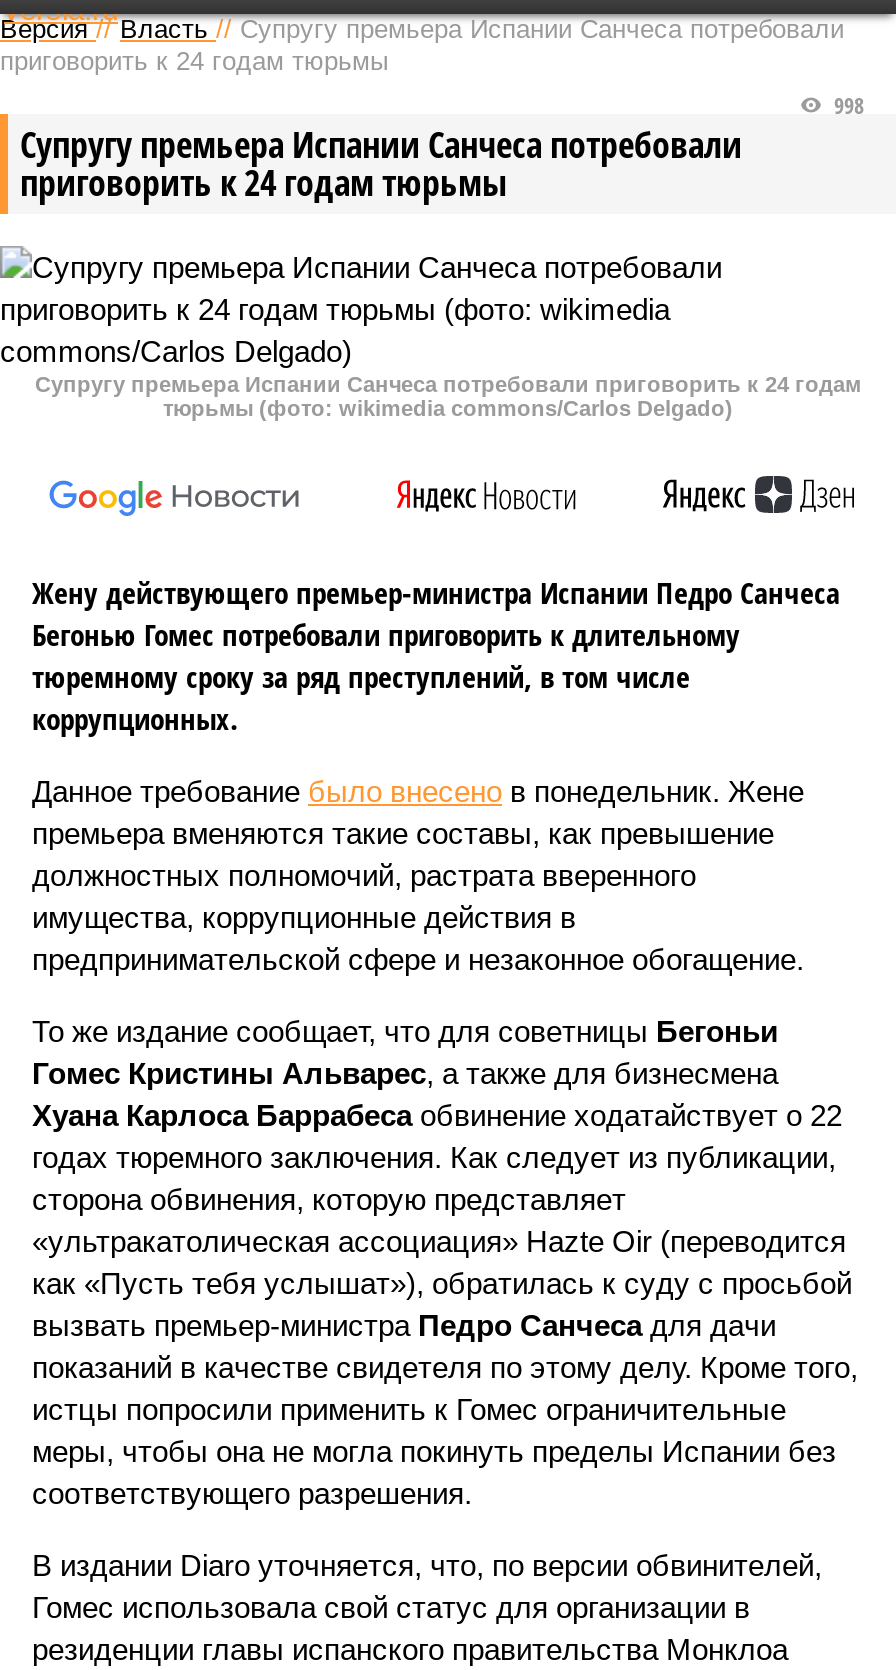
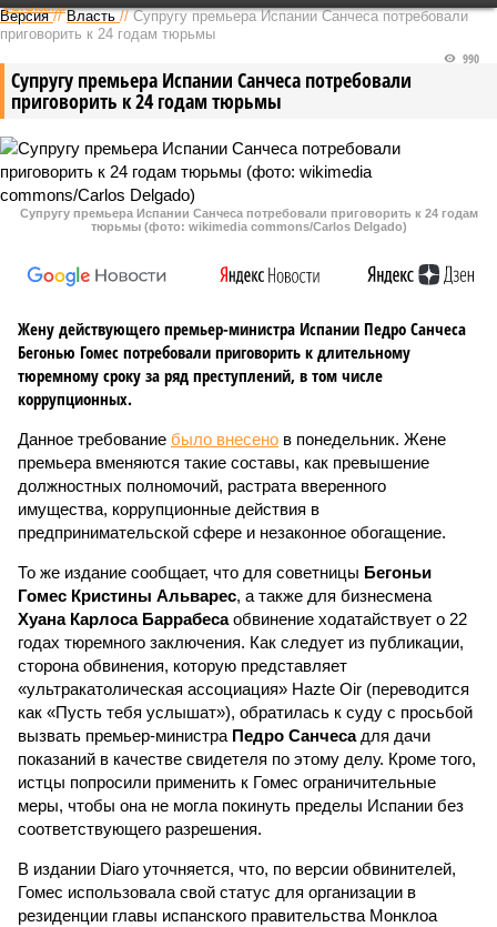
- 998
+ 990
